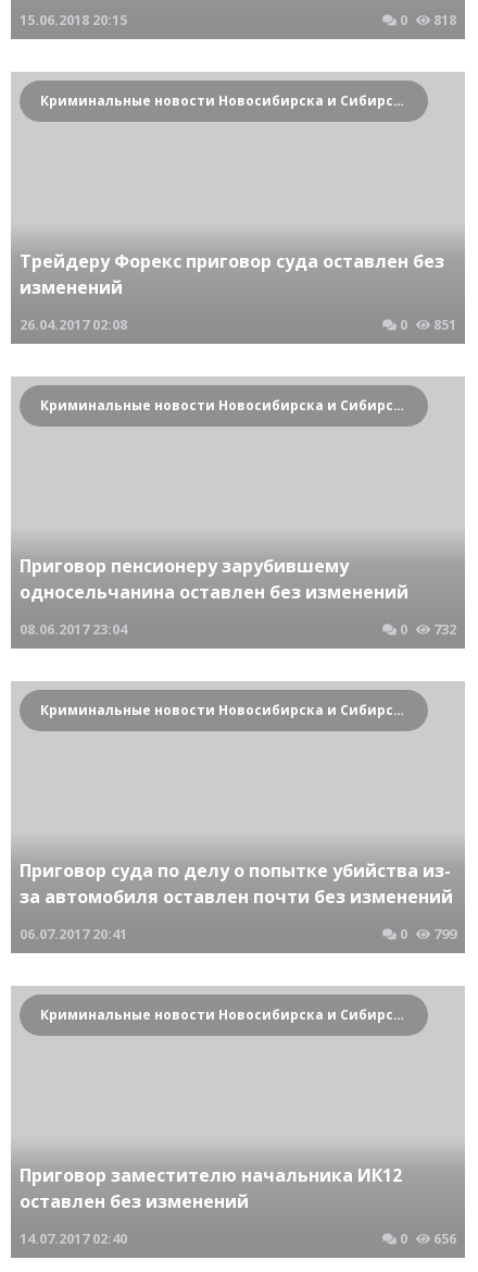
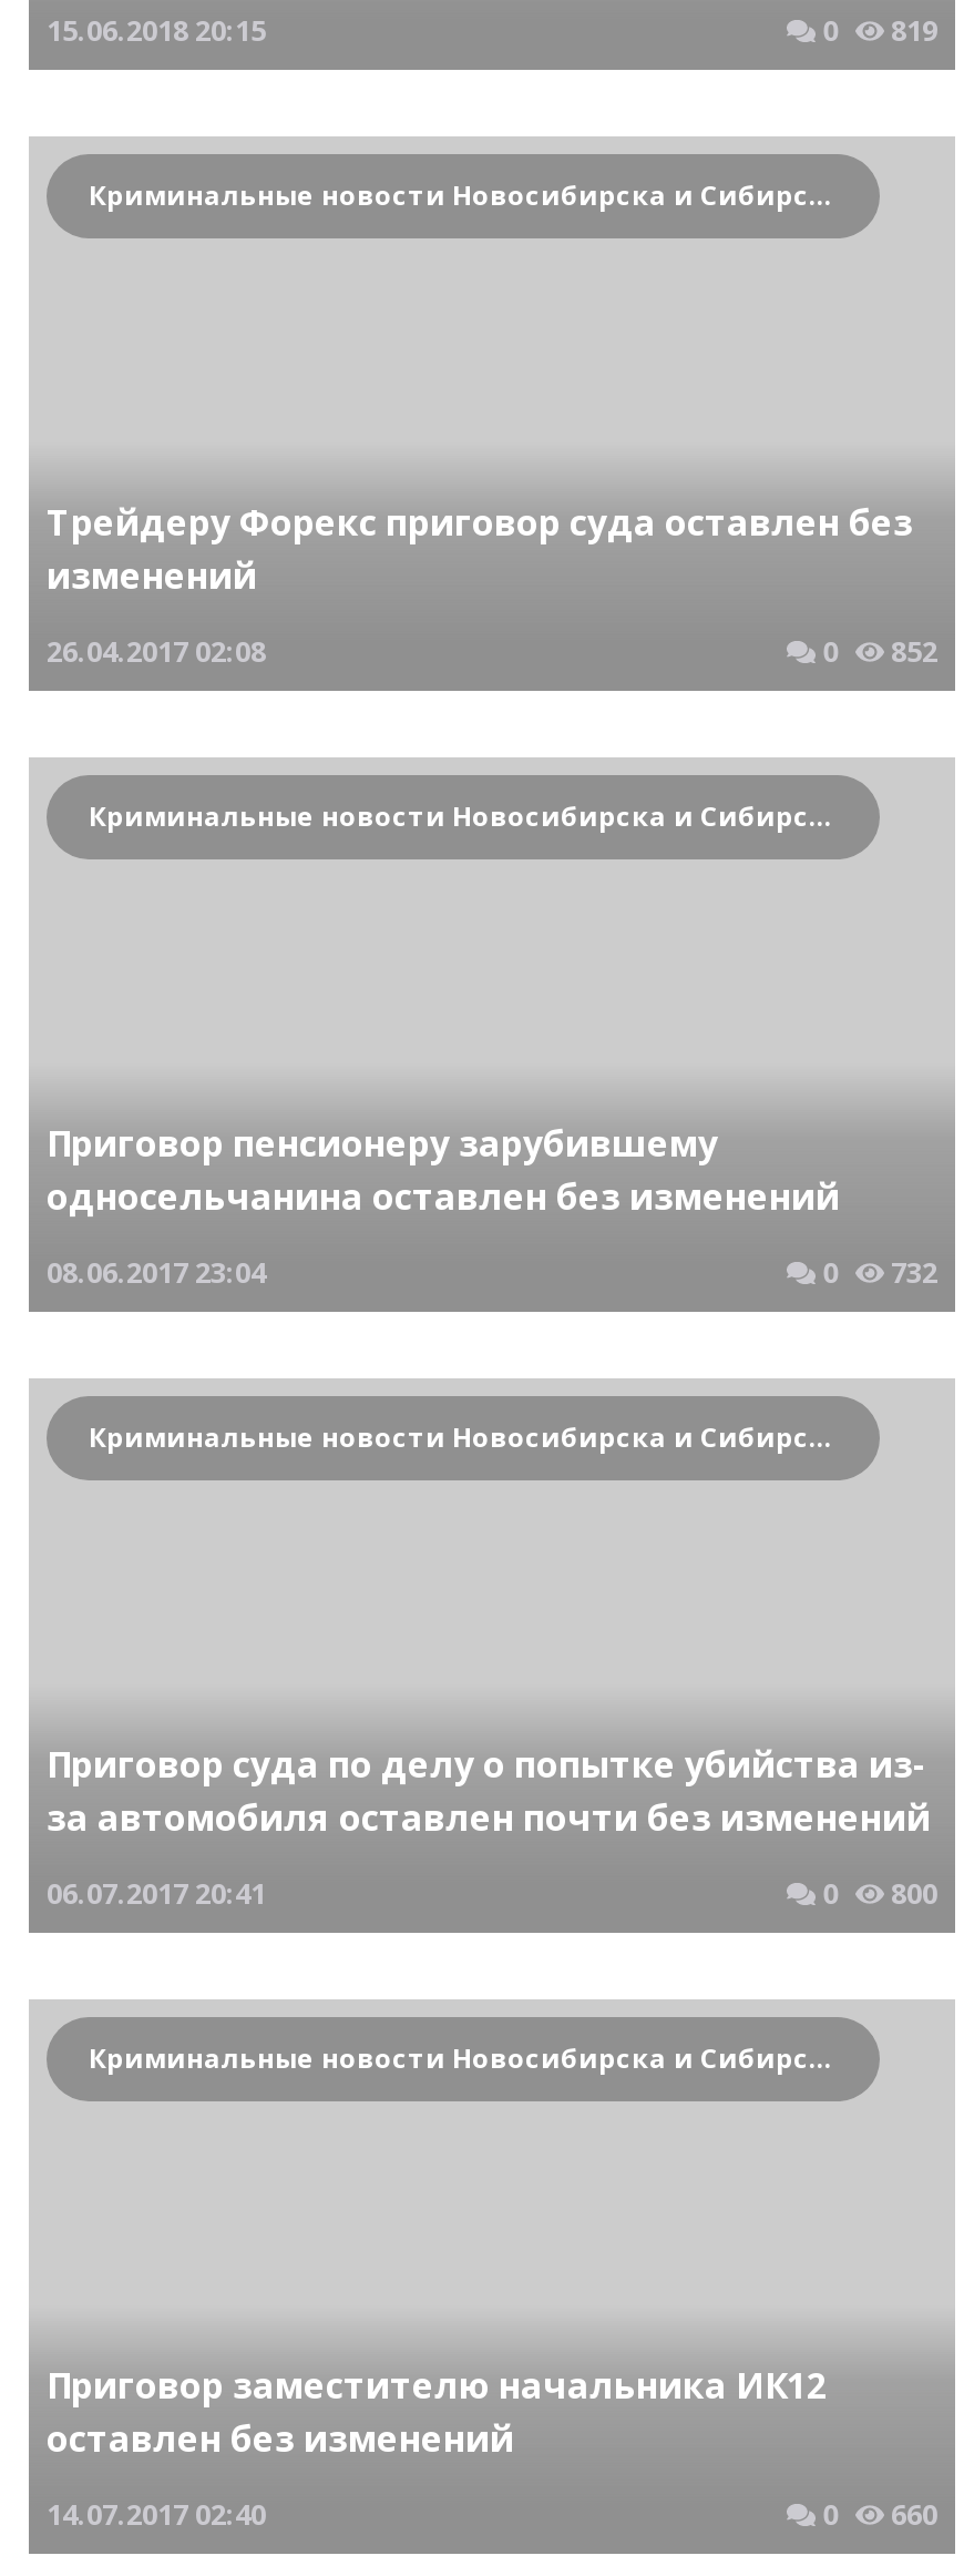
- 0 818
+ 0 819

- 0 851
+ 0 852

- 0 799
+ 0 800

- 0 656
+ 0 660
